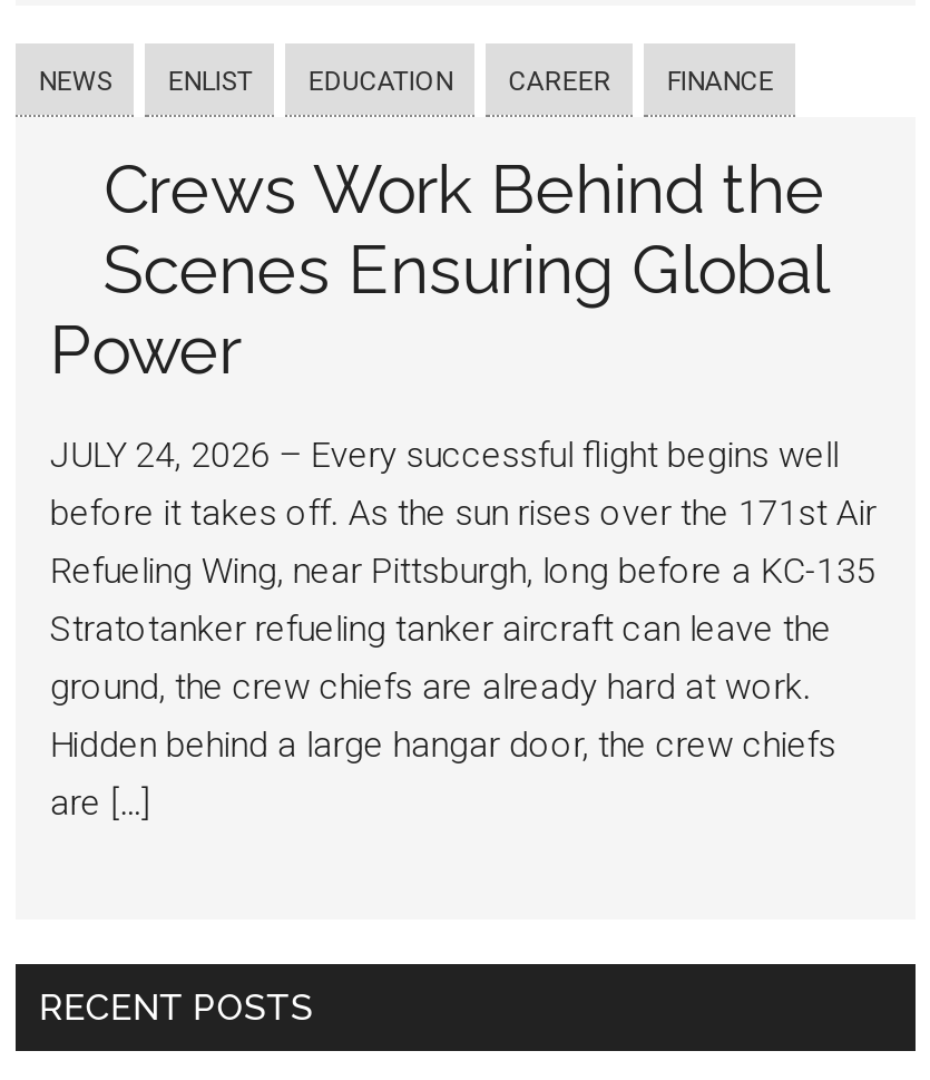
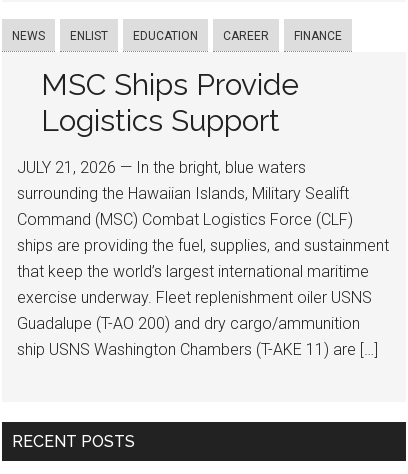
- Crews Work Behind the
- Scenes Ensuring Global
- Power
+ MSC Ships Provide
+ Logistics Support

- JULY 24, 2026 – Every successful flight begins well
- before it takes off. As the sun rises over the 171st Air
- Refueling Wing, near Pittsburgh, long before a KC-135
- Stratotanker refueling tanker aircraft can leave the
- ground, the crew chiefs are already hard at work.
- Hidden behind a large hangar door, the crew chiefs
- are […]
+ JULY 21, 2026 — In the bright, blue waters
+ surrounding the Hawaiian Islands, Military Sealift
+ Command (MSC) Combat Logistics Force (CLF)
+ ships are providing the fuel, supplies, and sustainment
+ that keep the world’s largest international maritime
+ exercise underway. Fleet replenishment oiler USNS
+ Guadalupe (T-AO 200) and dry cargo/ammunition
+ ship USNS Washington Chambers (T-AKE 11) are […]
